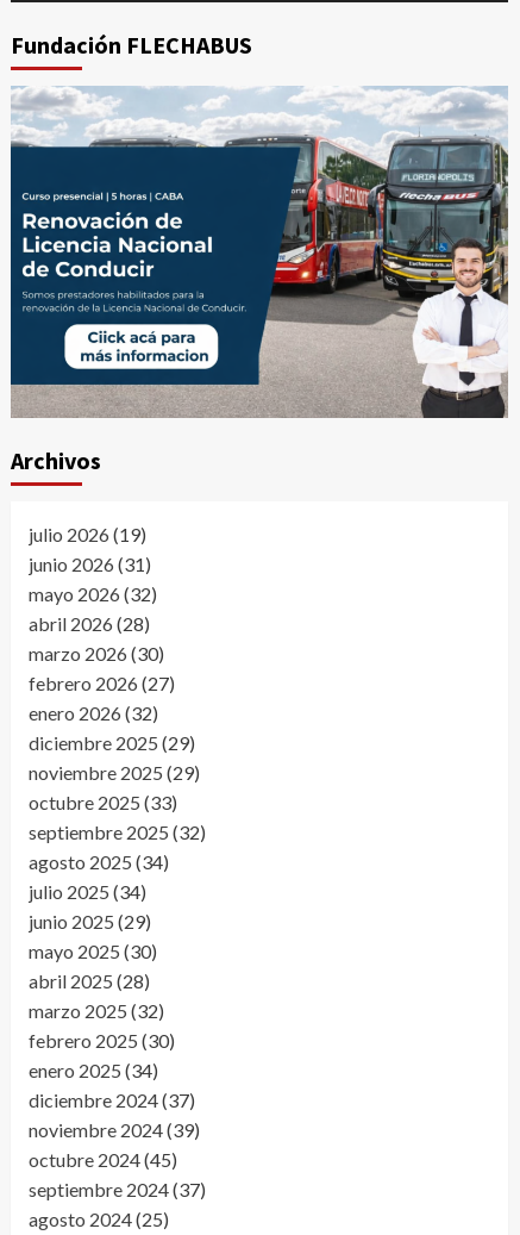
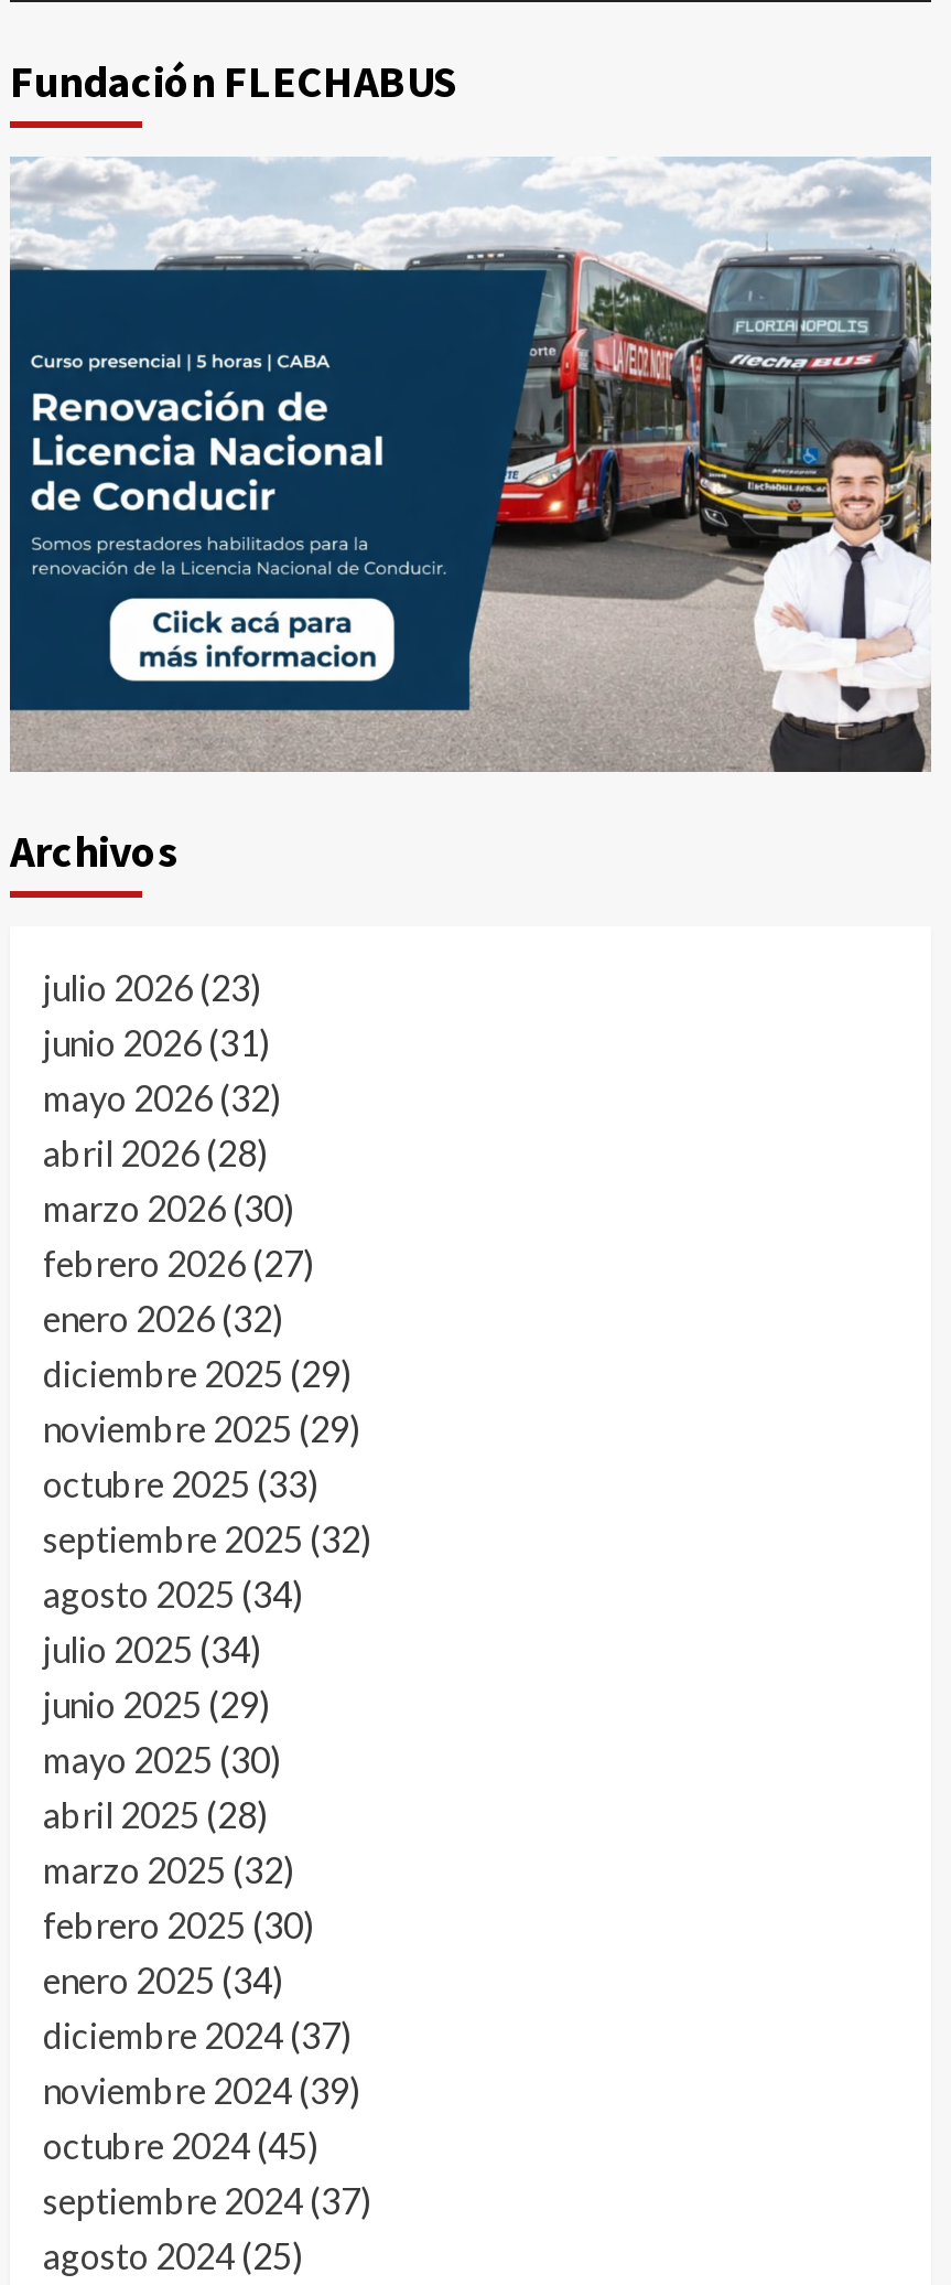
- julio 2026 (19)
+ julio 2026 (23)
